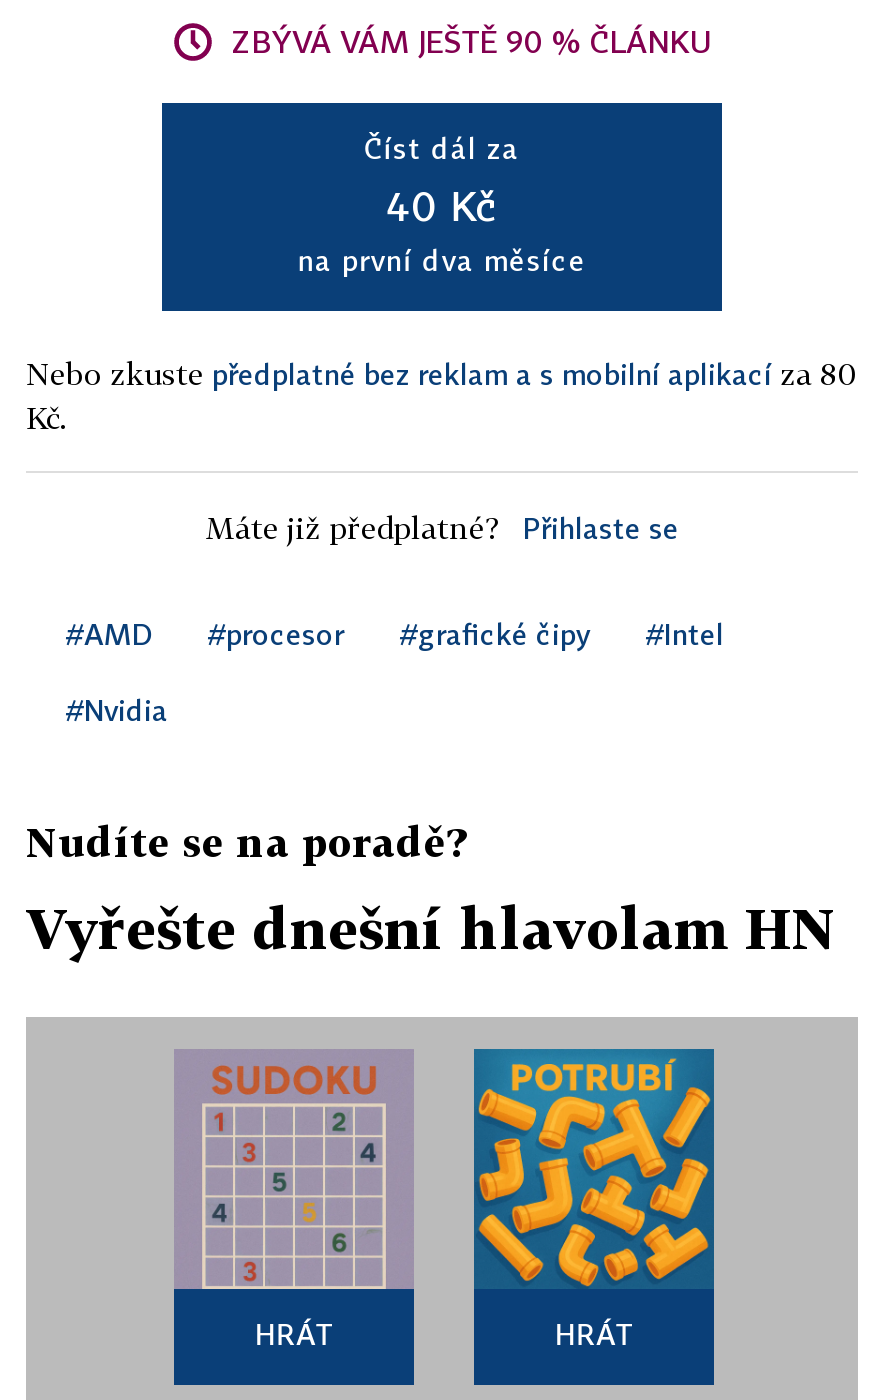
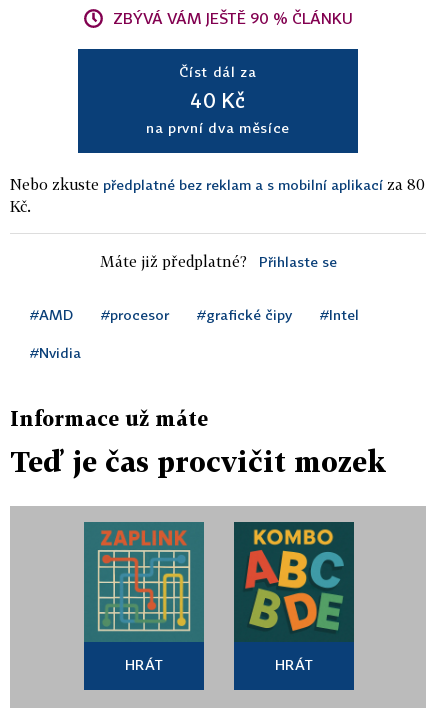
- Nudíte se na poradě?
+ Informace už máte

- Vyřešte dnešní hlavolam HN
+ Teď je čas procvičit mozek

- [image]
+ [image]

- [image]
+ [image]
